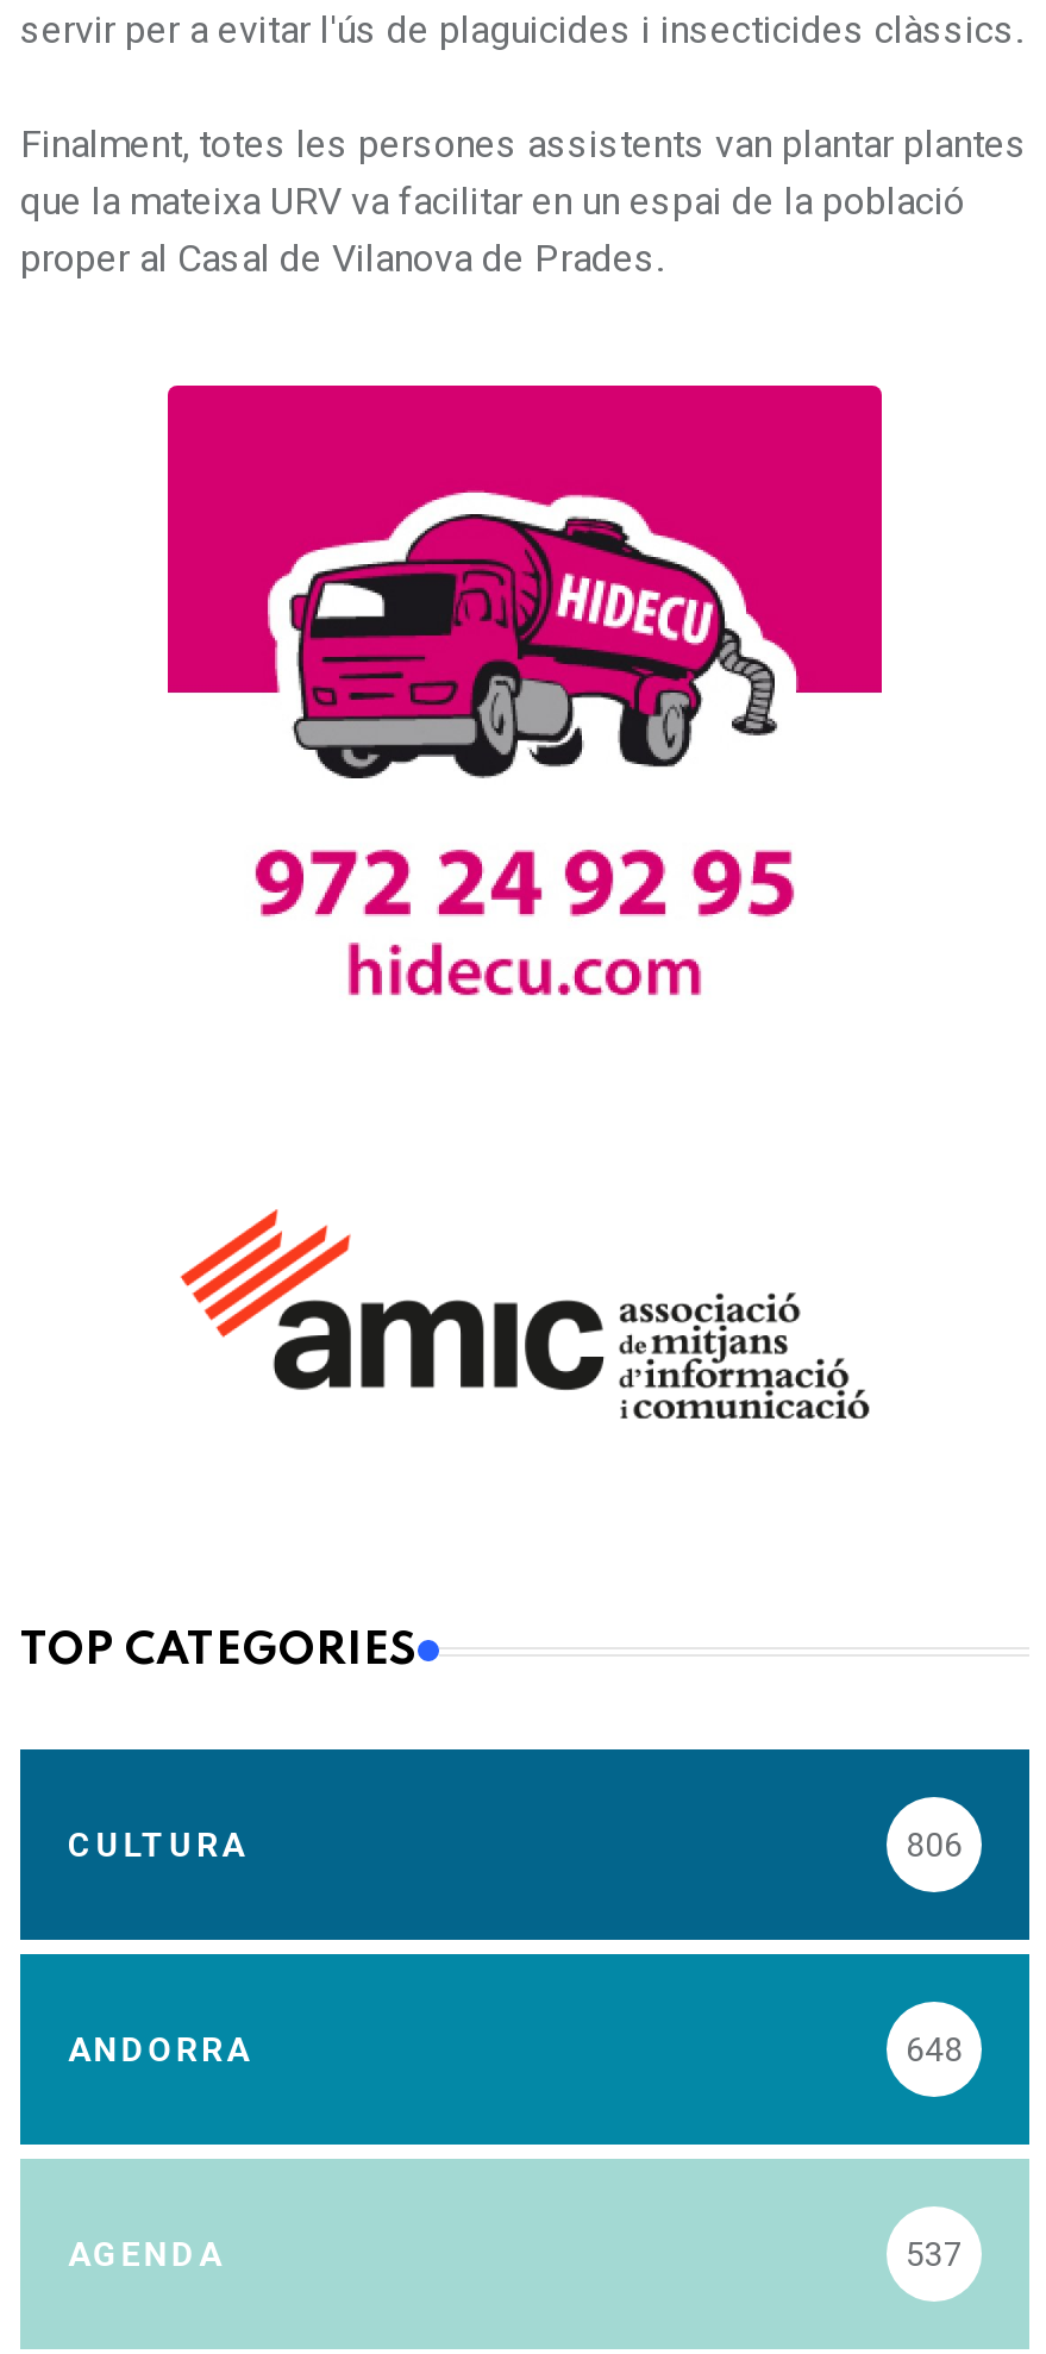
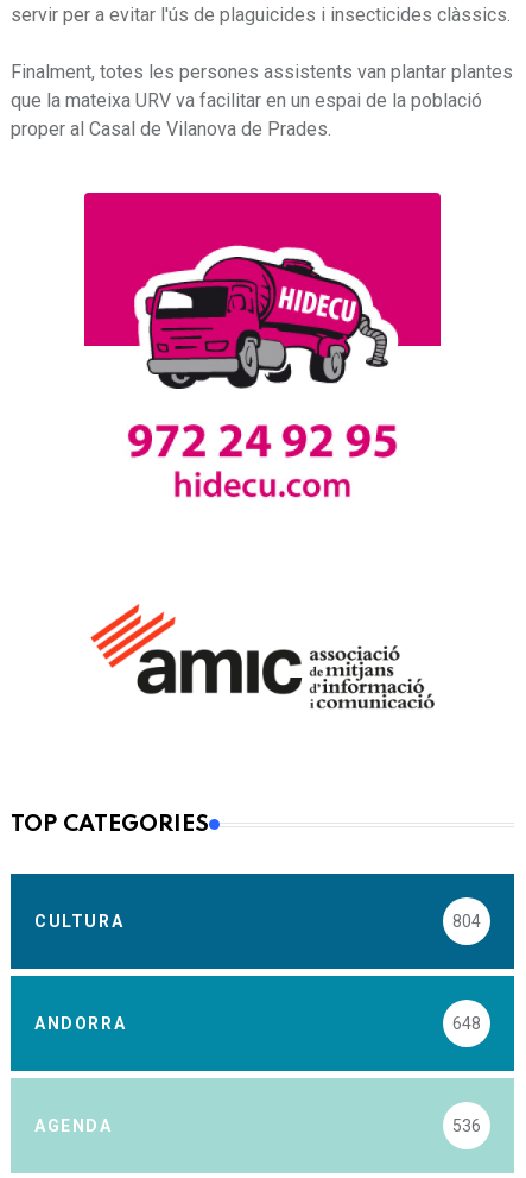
- 806
+ 804

- 537
+ 536
